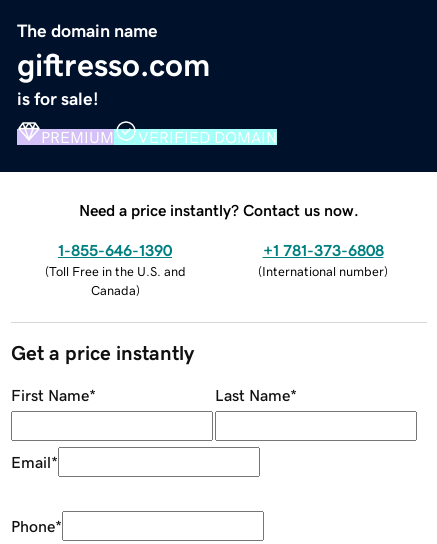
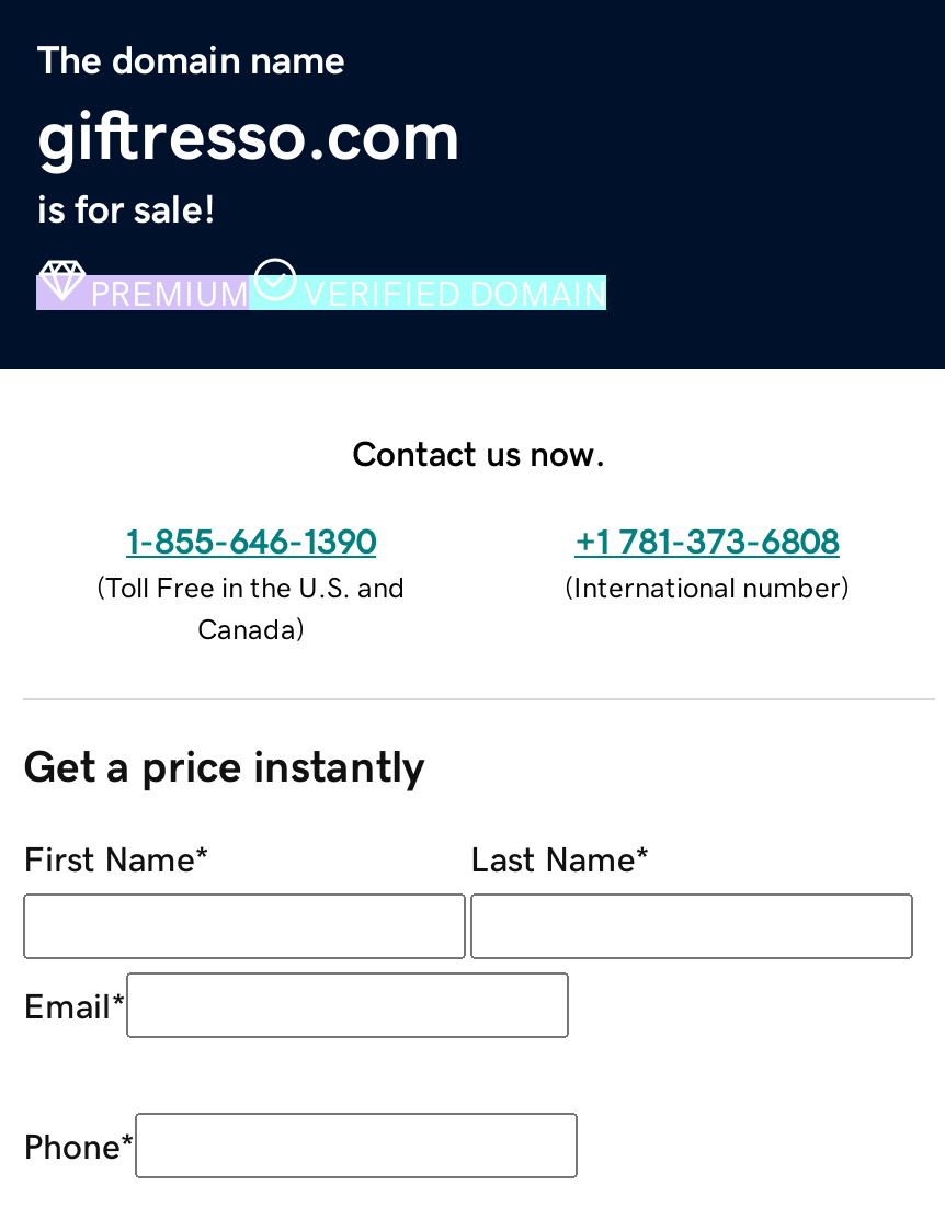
- Need a price instantly? Contact us now.
+ Contact us now.
